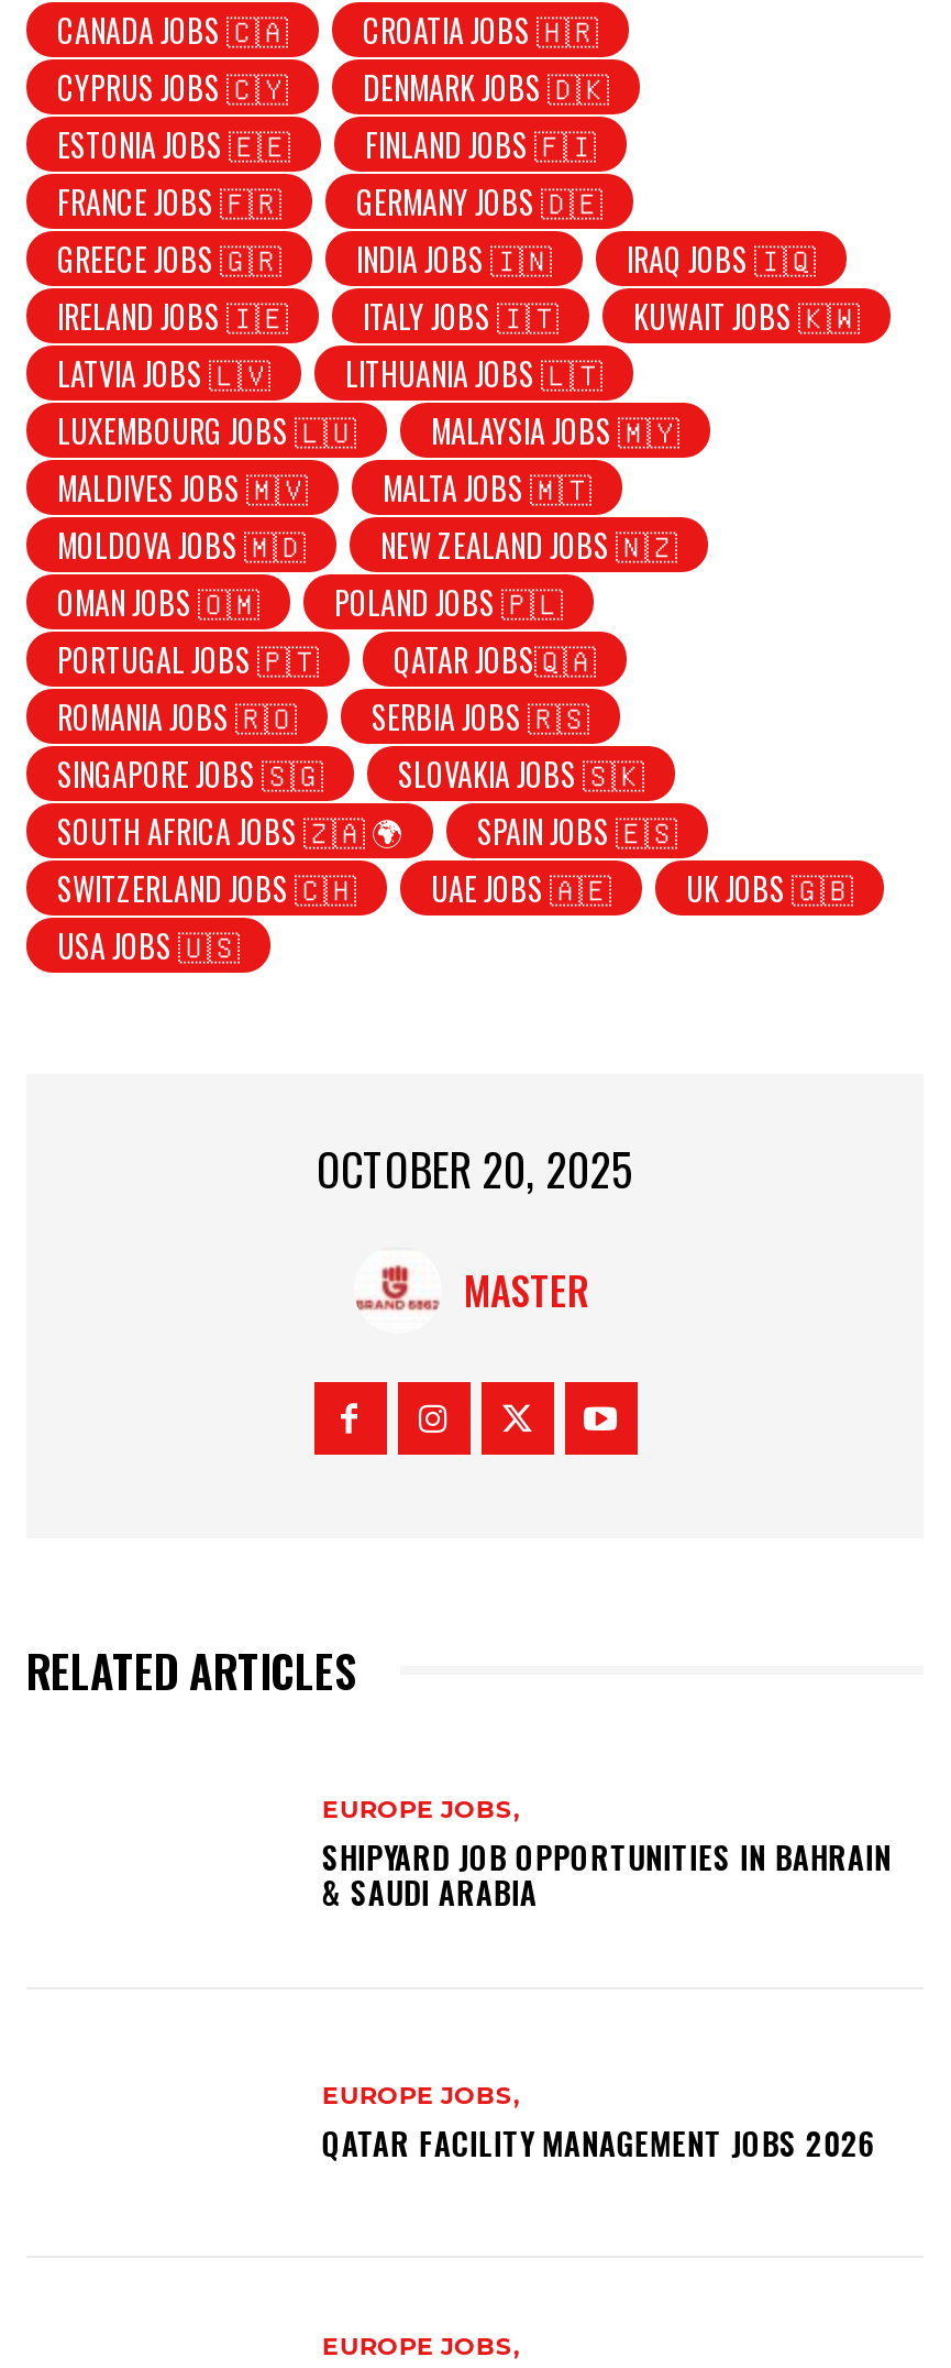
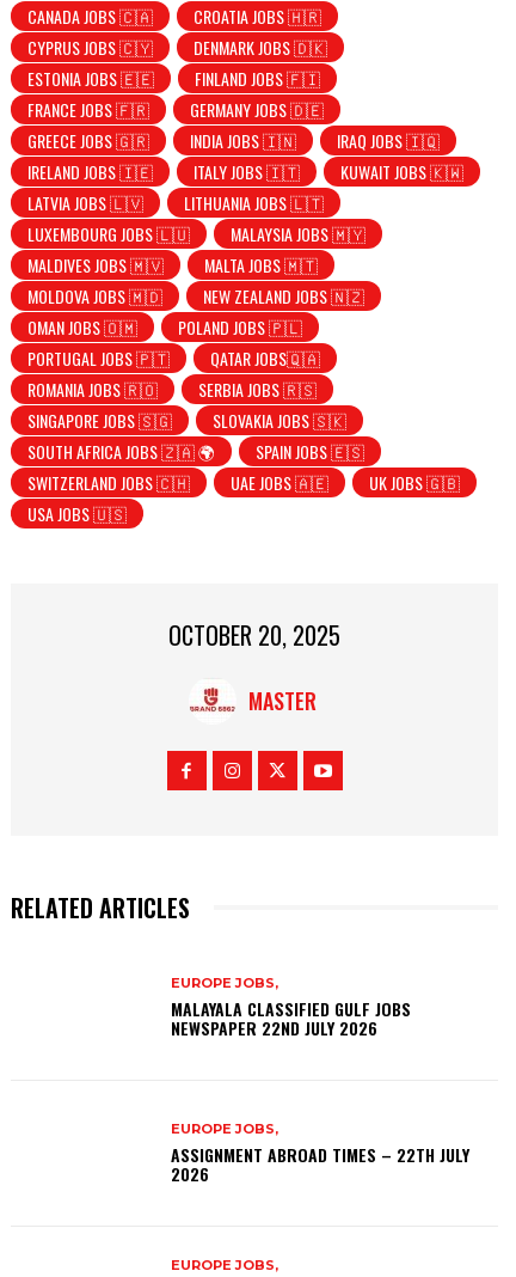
- SHIPYARD JOB OPPORTUNITIES IN BAHRAIN
- & SAUDI ARABIA
+ MALAYALA CLASSIFIED GULF JOBS
+ NEWSPAPER 22ND JULY 2026

- QATAR FACILITY MANAGEMENT JOBS 2026
+ ASSIGNMENT ABROAD TIMES – 22TH JULY
+ 2026
